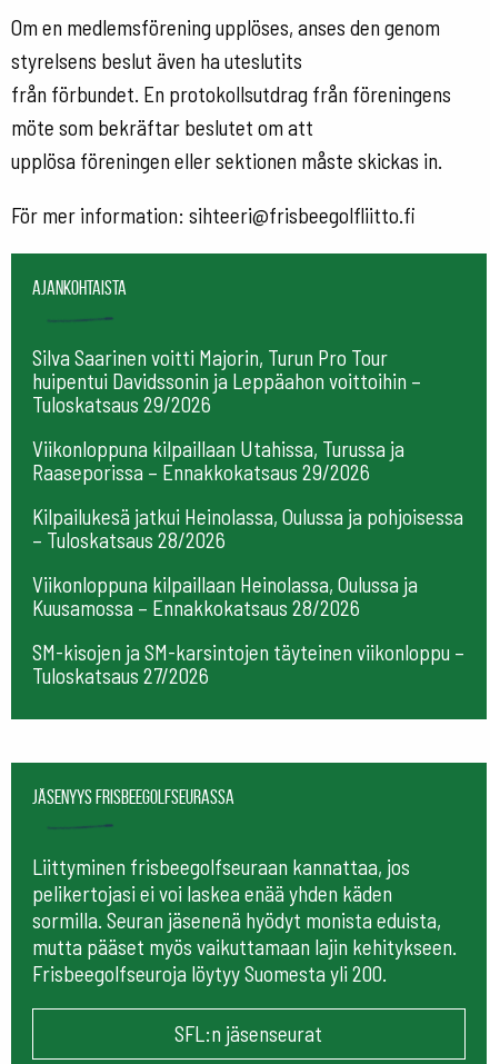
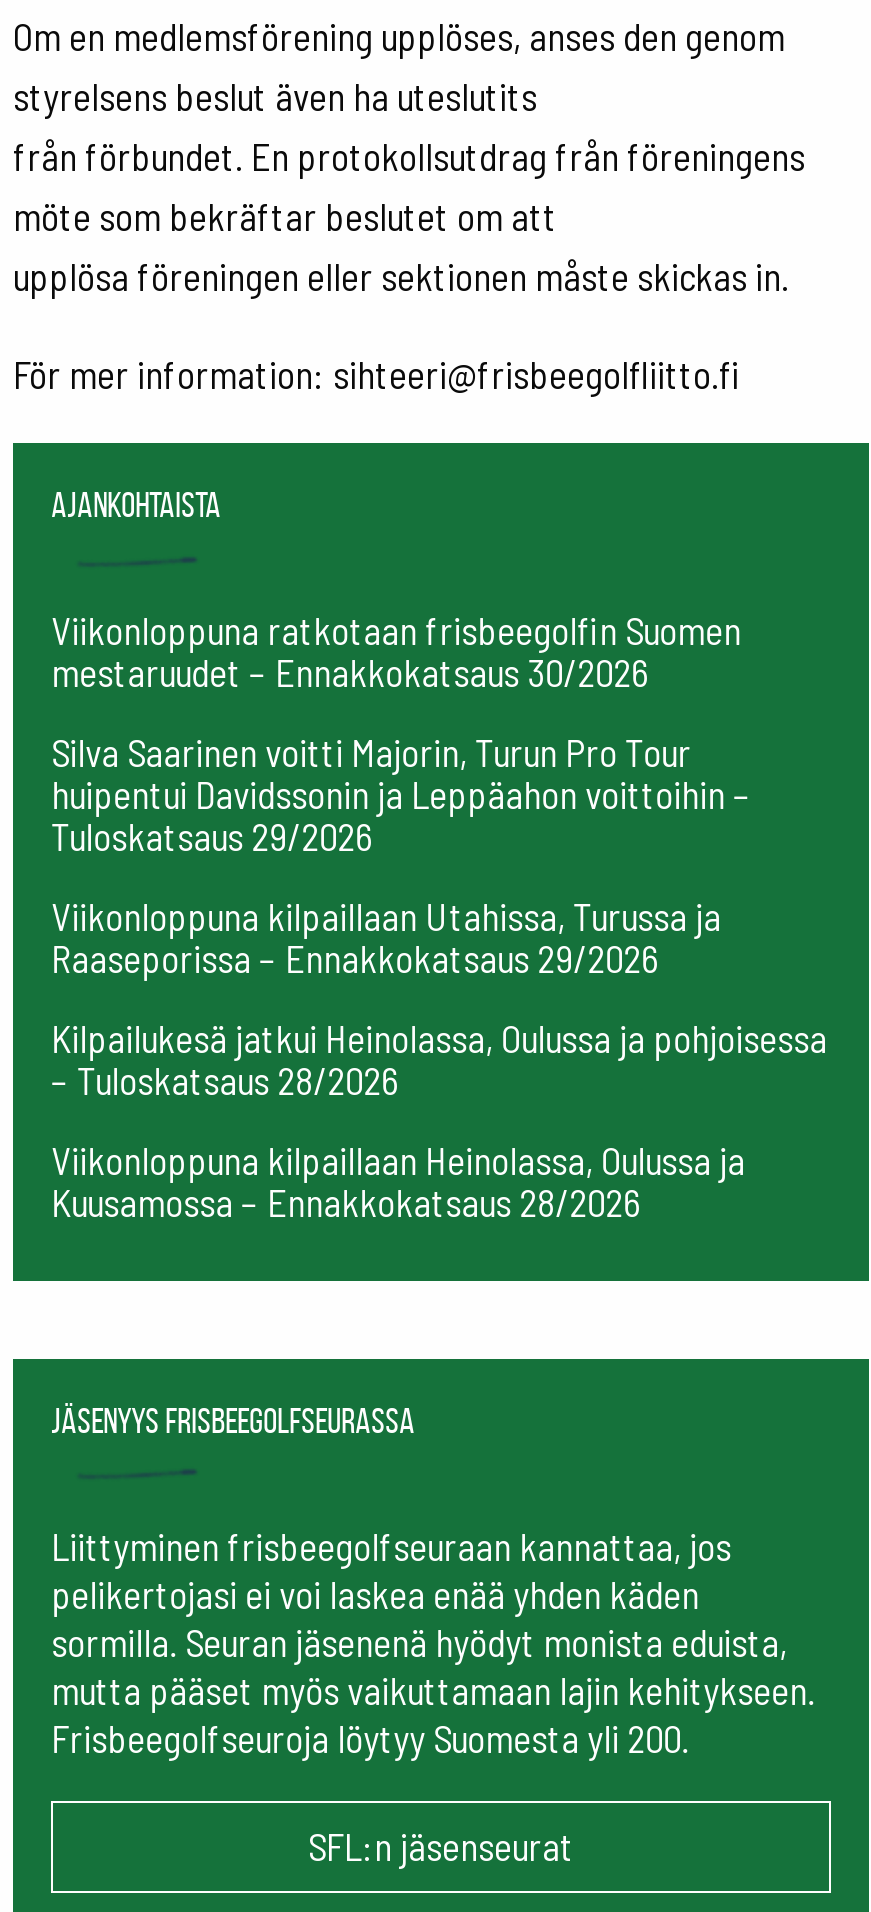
+ Viikonloppuna ratkotaan frisbeegolfin Suomen
+ mestaruudet – Ennakkokatsaus 30/2026

moved down: Silva Saarinen voitti Majorin, Turun Pro Tour | huipentui Davidssonin ja Leppäahon voittoihin – | Tuloskatsaus 29/2026 | ... | Viikonloppuna kilpaillaan Heinolassa, Oulussa ja | Kuusamossa – Ennakkokatsaus 28/2026

- SM-kisojen ja SM-karsintojen täyteinen viikonloppu –
- Tuloskatsaus 27/2026
